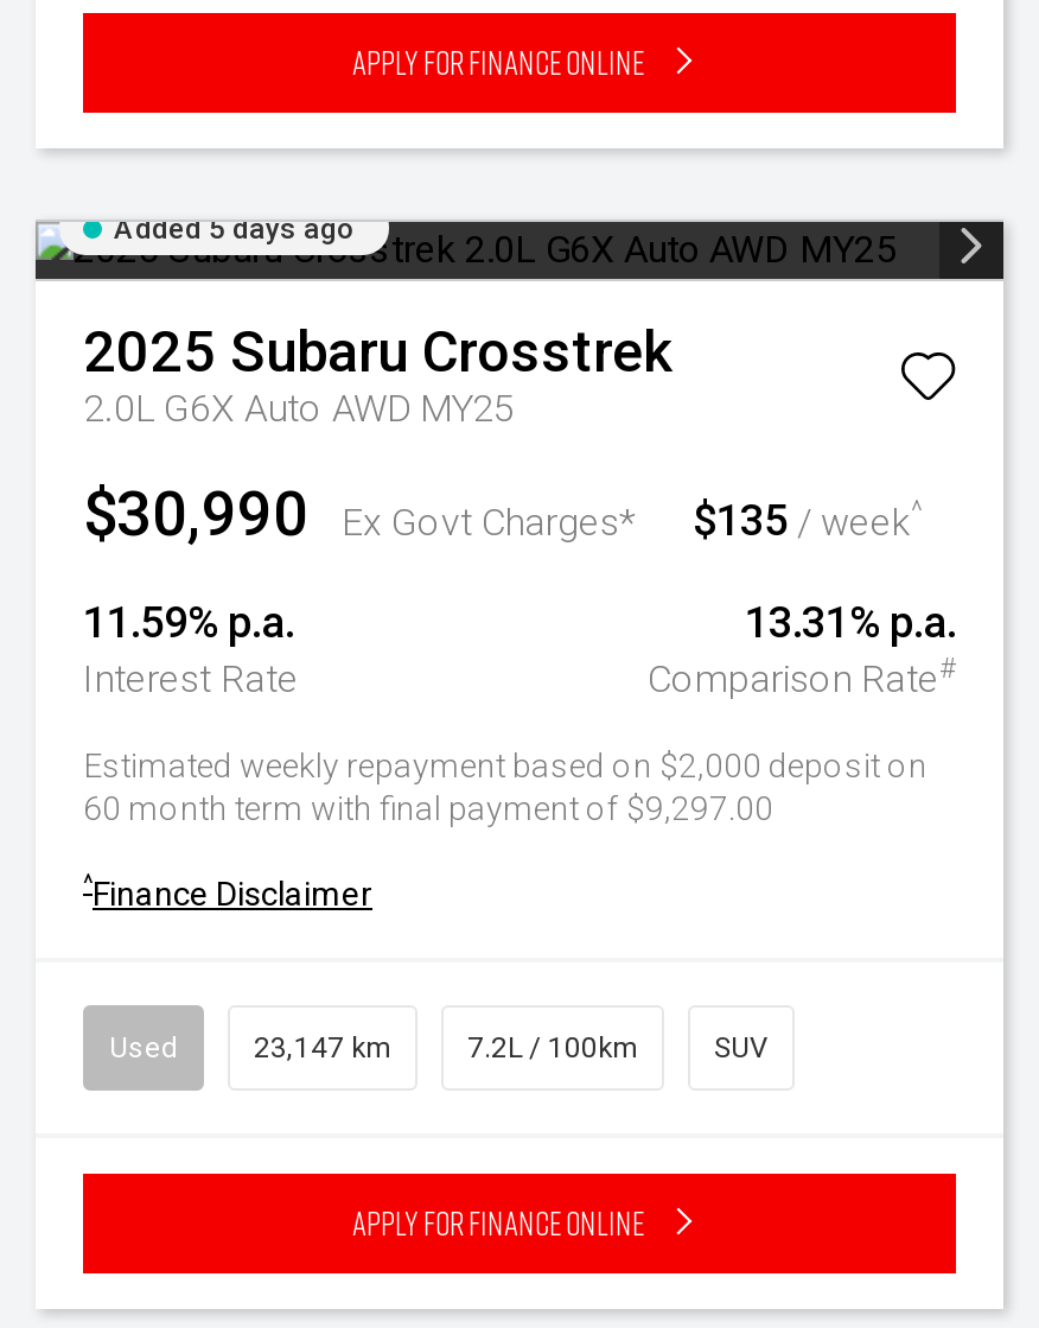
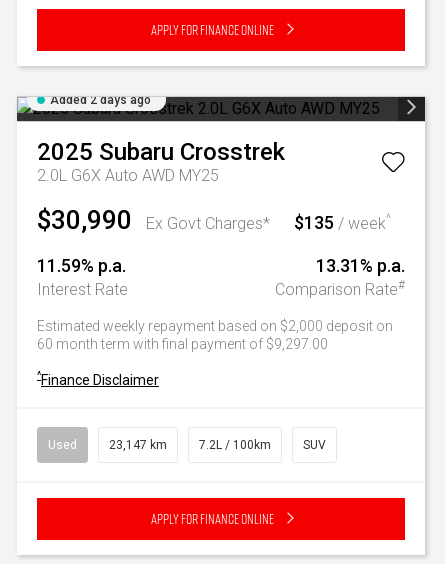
- Added 5 days ago
+ Added 2 days ago
